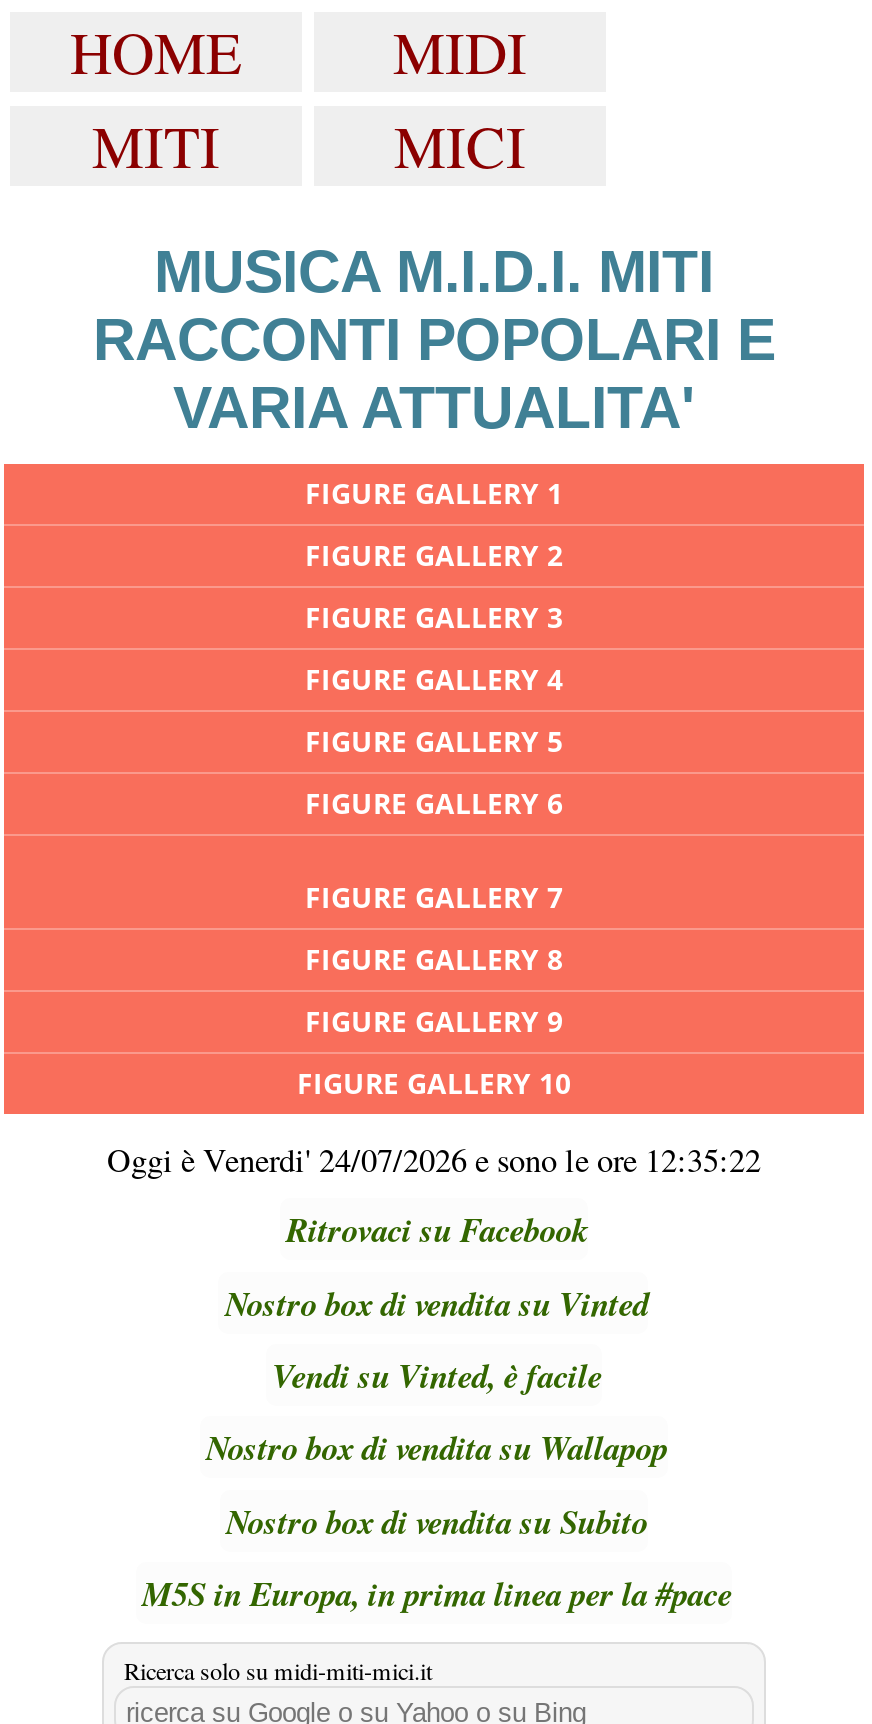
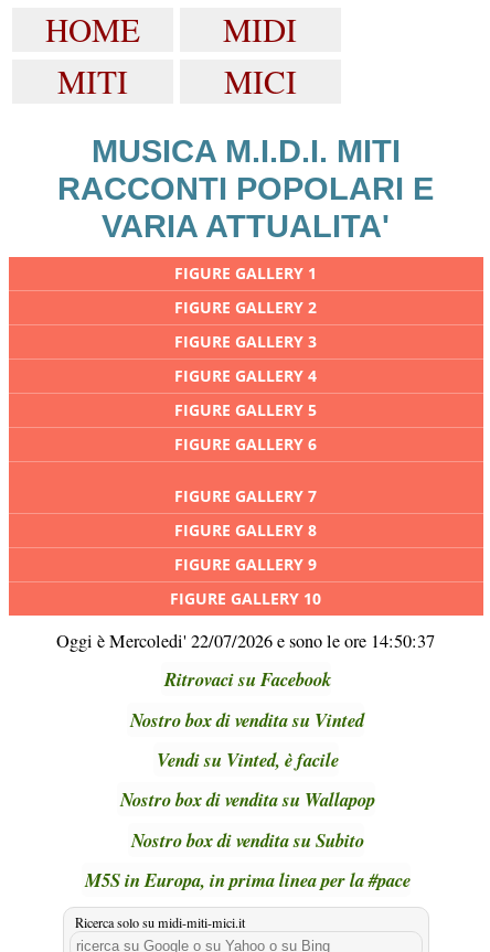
- Oggi è Venerdi' 24/07/2026 e sono le ore 12:35:22
+ Oggi è Mercoledi' 22/07/2026 e sono le ore 14:50:37
